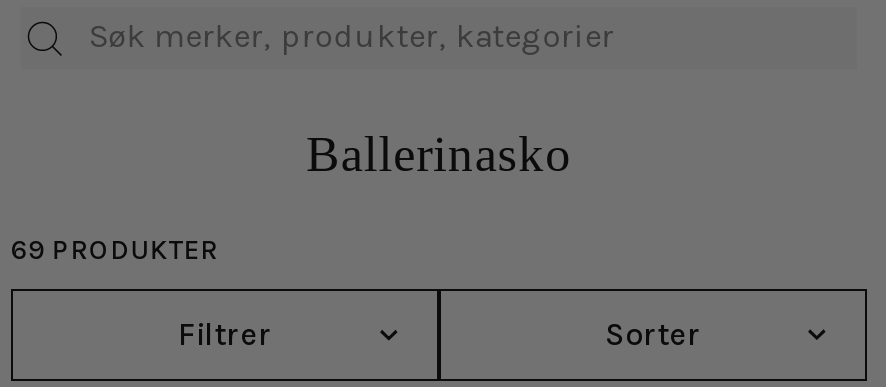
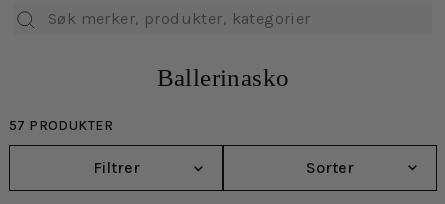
- 69 PRODUKTER
+ 57 PRODUKTER
